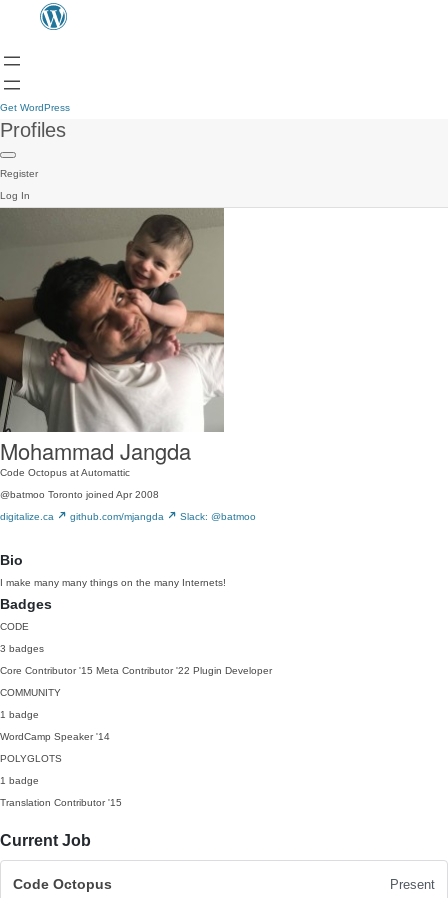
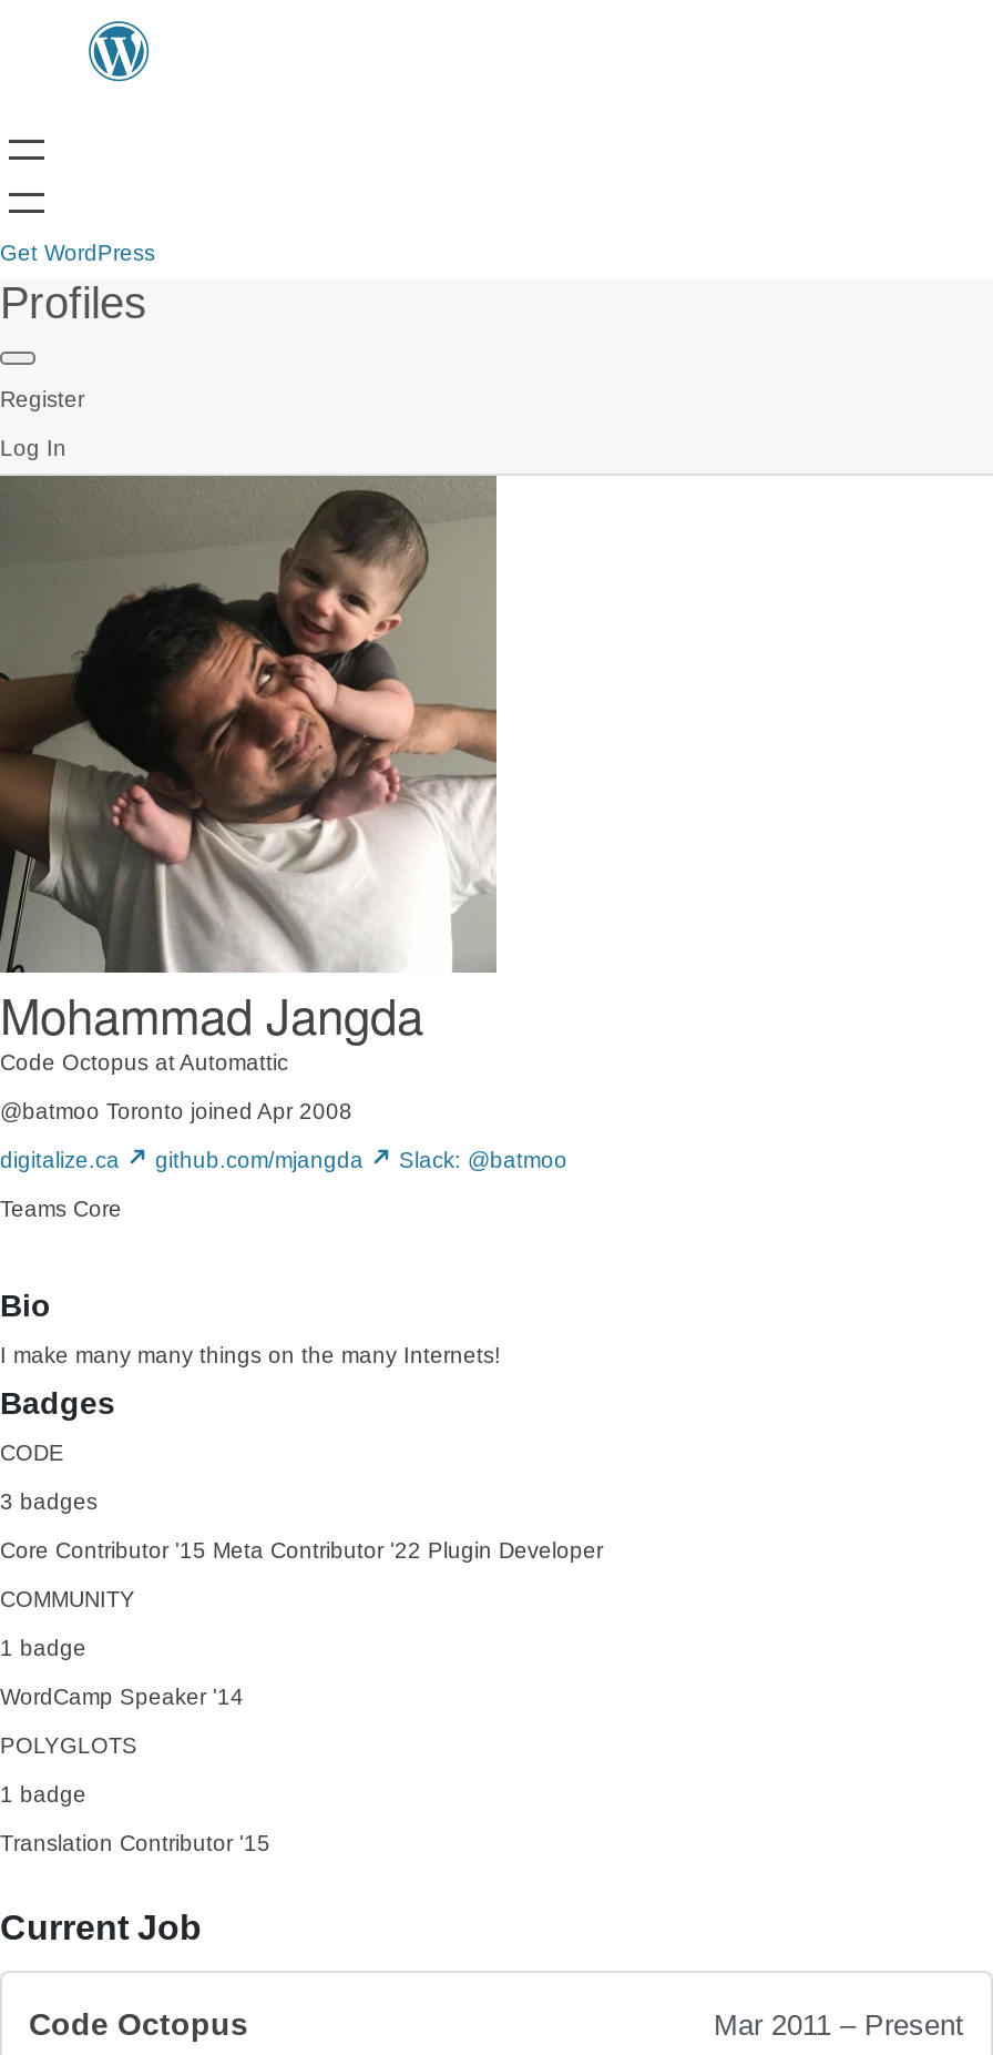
+ Teams Core

- Present
+ Mar 2011 – Present
